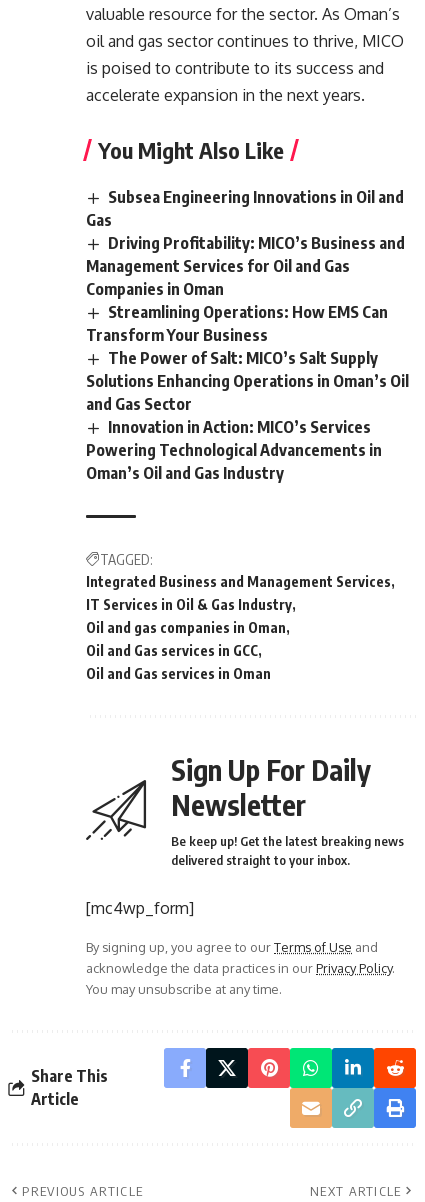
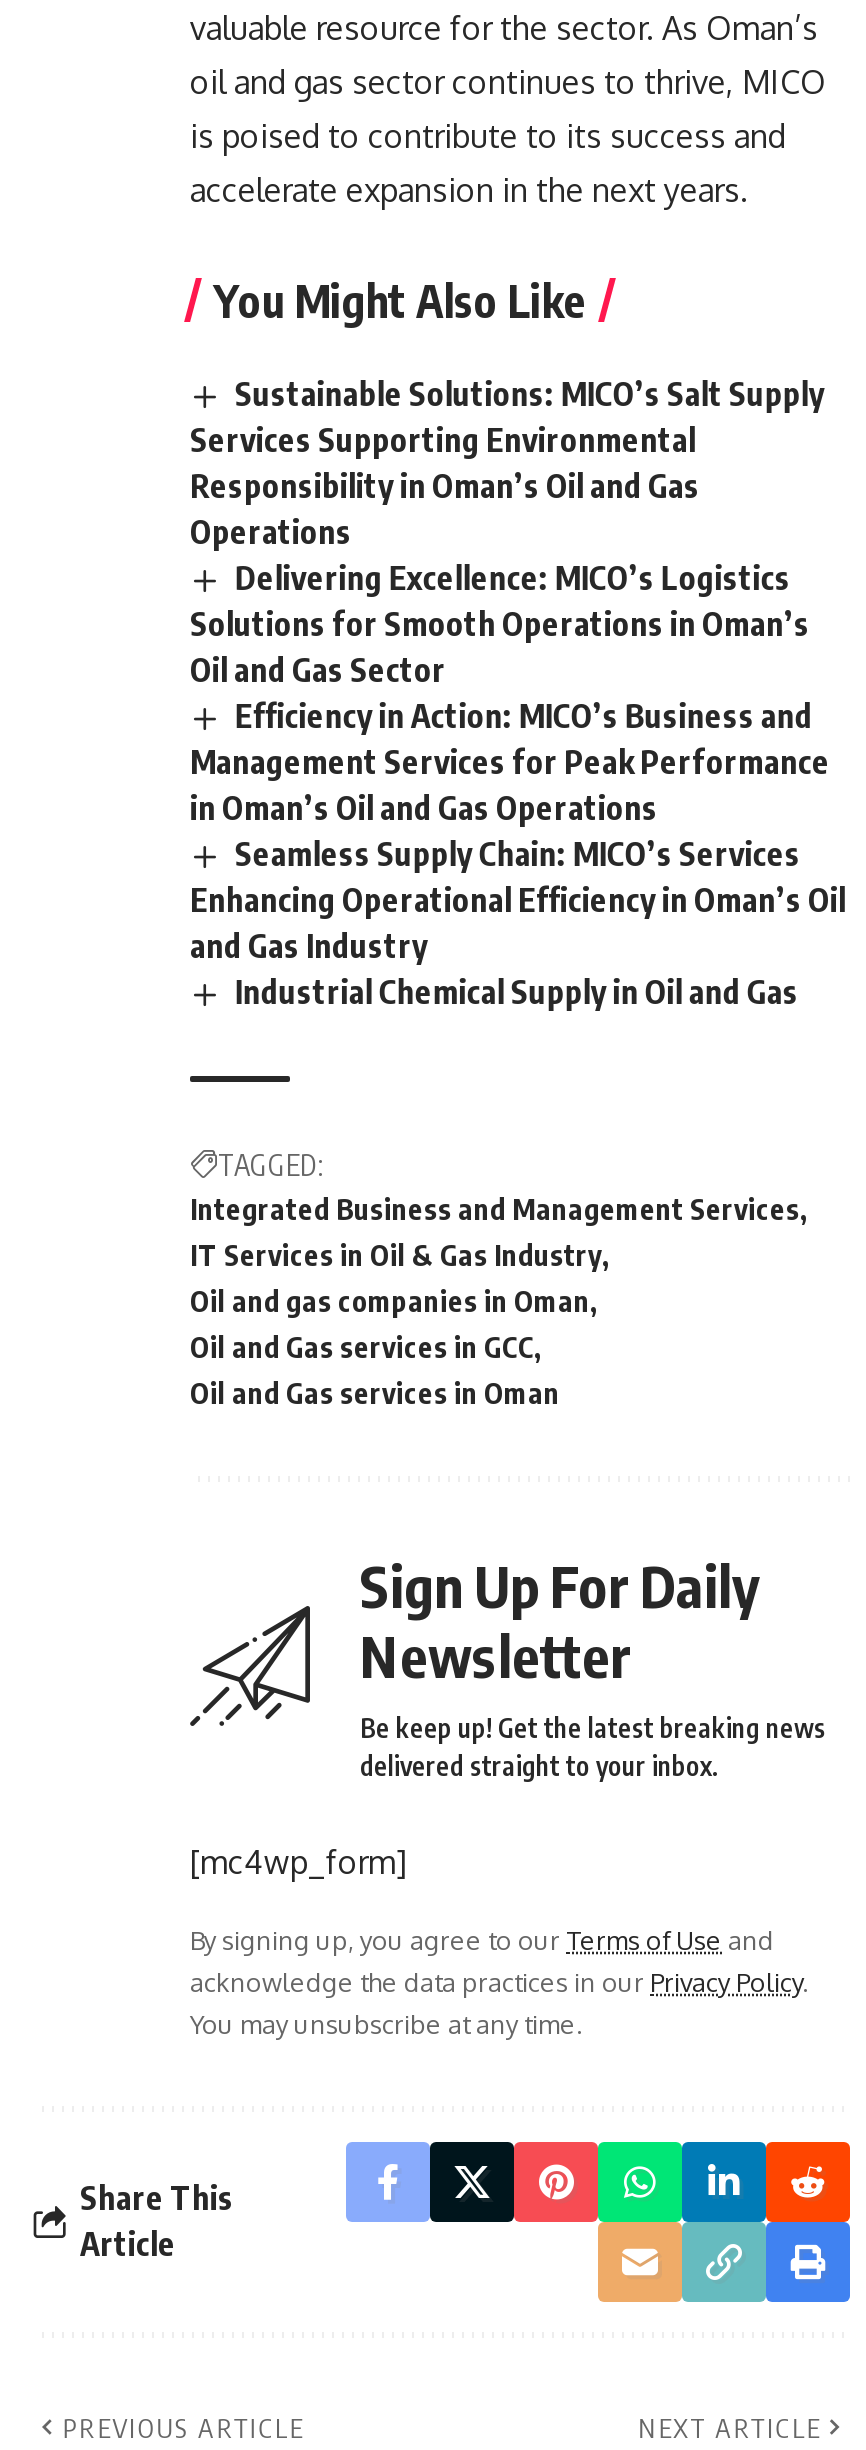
- Subsea Engineering Innovations in Oil and
- Gas
- Driving Profitability: MICO’s Business and
- Management Services for Oil and Gas
- Companies in Oman
- Streamlining Operations: How EMS Can
- Transform Your Business
- The Power of Salt: MICO’s Salt Supply
- Solutions Enhancing Operations in Oman’s Oil
- and Gas Sector
- Innovation in Action: MICO’s Services
- Powering Technological Advancements in
- Oman’s Oil and Gas Industry
+ Sustainable Solutions: MICO’s Salt Supply
+ Services Supporting Environmental
+ Responsibility in Oman’s Oil and Gas
+ Operations
+ Delivering Excellence: MICO’s Logistics
+ Solutions for Smooth Operations in Oman’s
+ Oil and Gas Sector
+ Efficiency in Action: MICO’s Business and
+ Management Services for Peak Performance
+ in Oman’s Oil and Gas Operations
+ Seamless Supply Chain: MICO’s Services
+ Enhancing Operational Efficiency in Oman’s Oil
+ and Gas Industry
+ Industrial Chemical Supply in Oil and Gas
